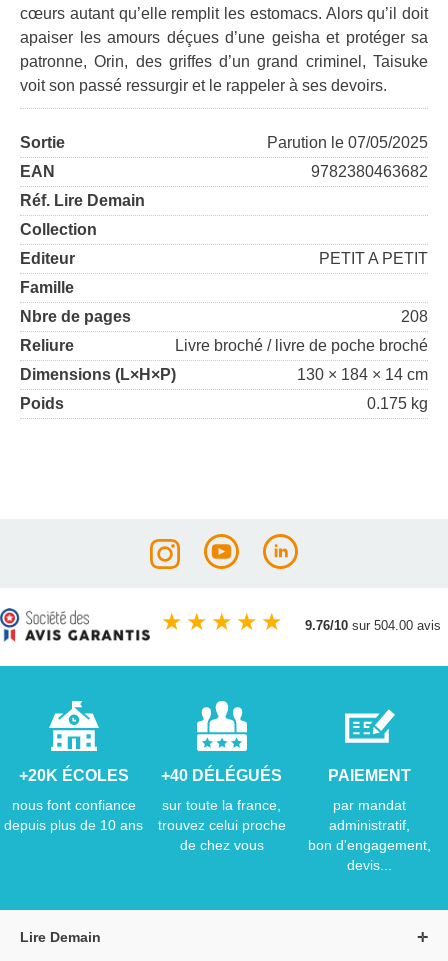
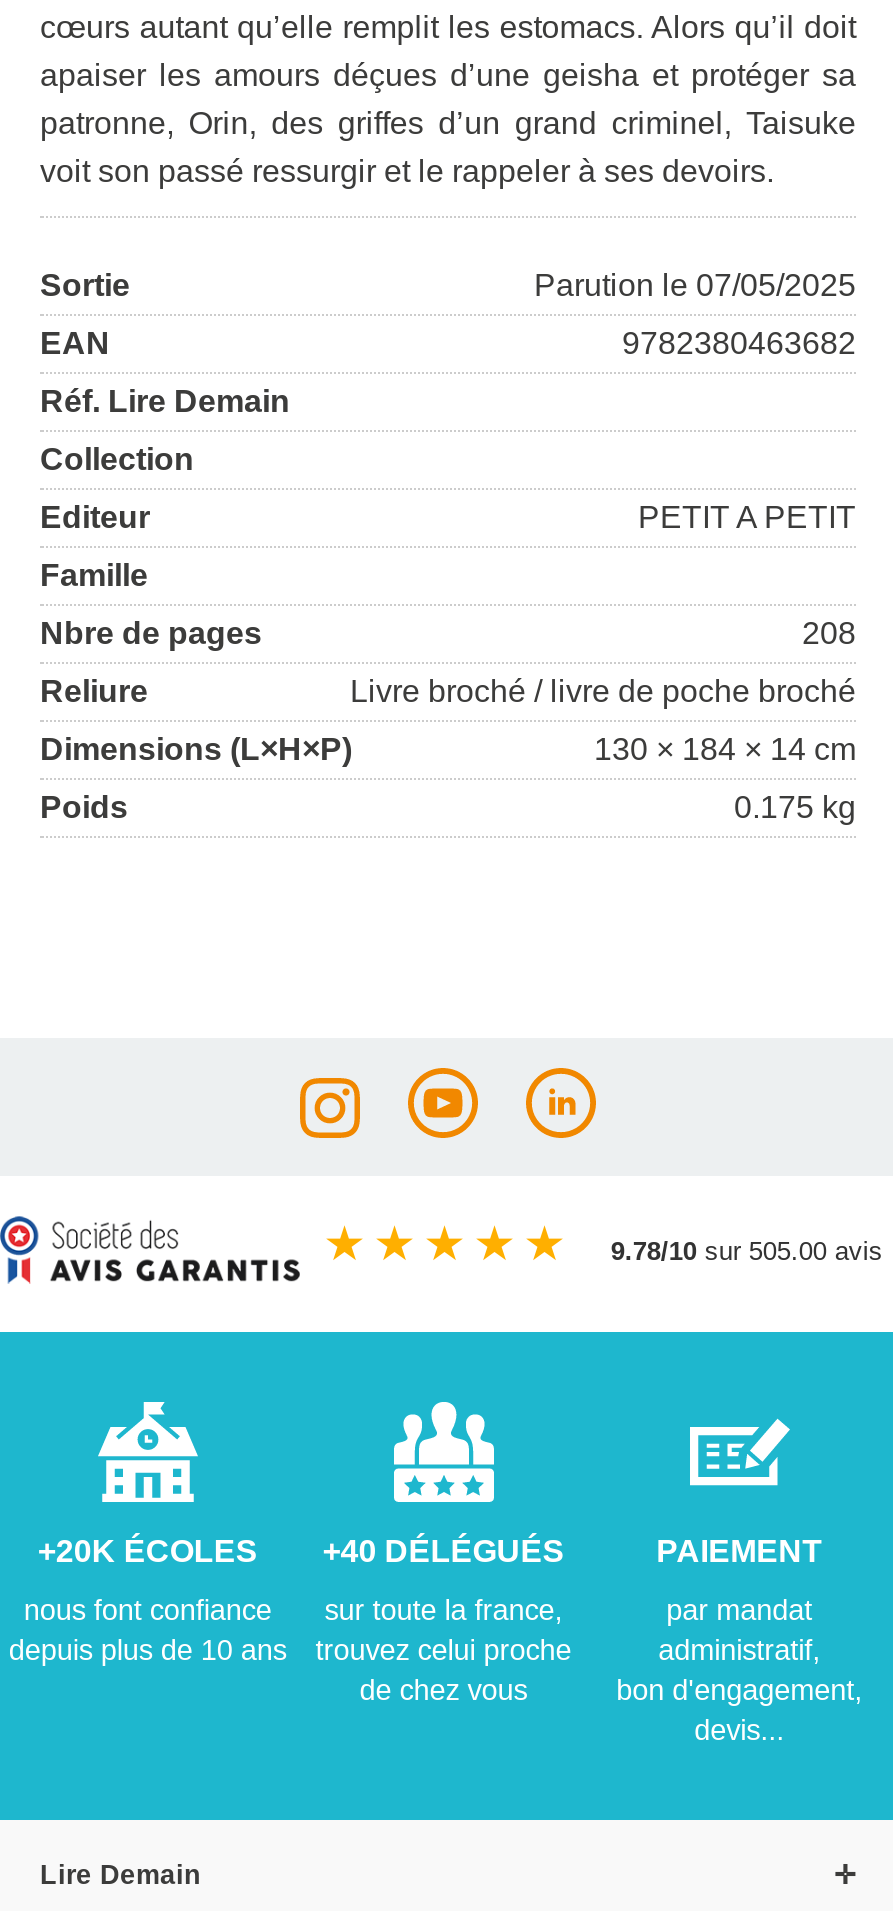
- 9.76/10 sur 504.00 avis
+ 9.78/10 sur 505.00 avis
